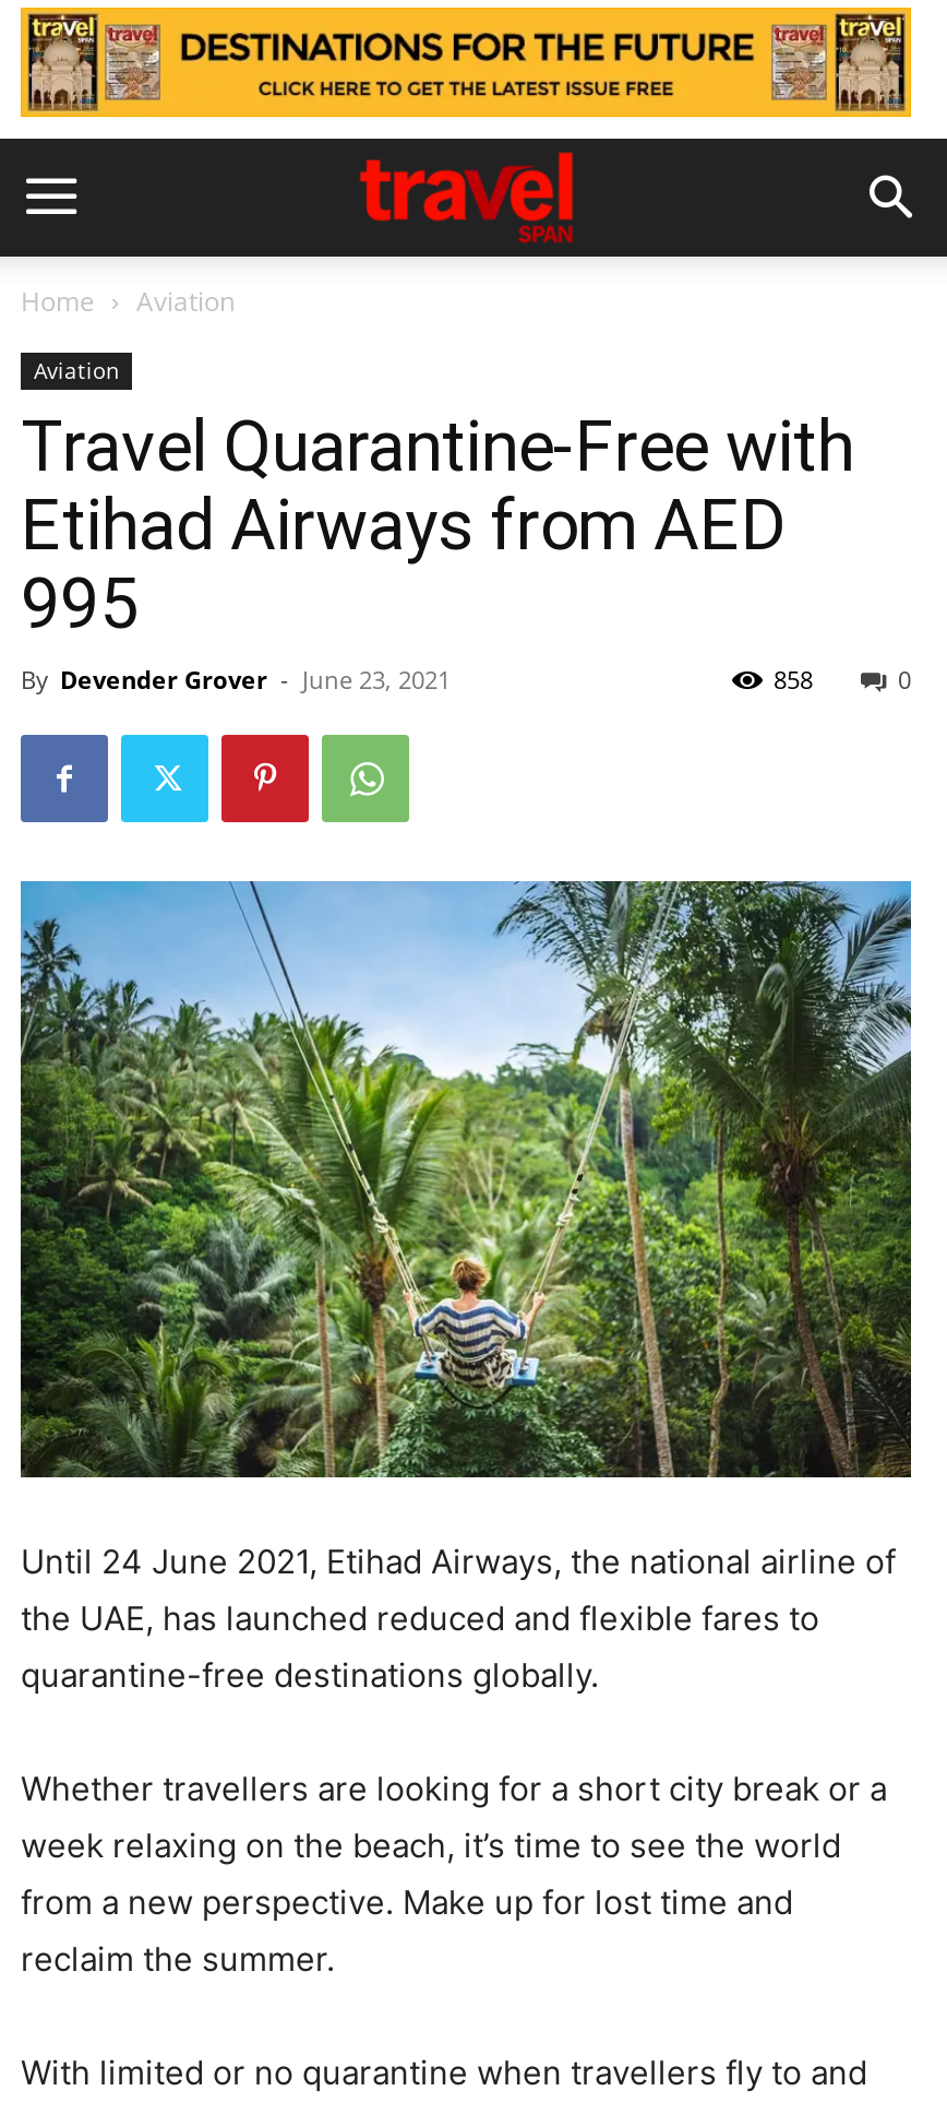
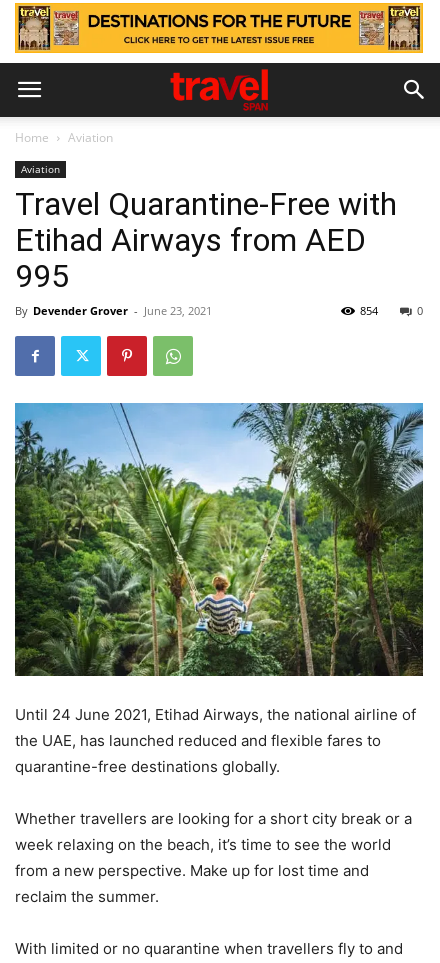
- 858
+ 854
